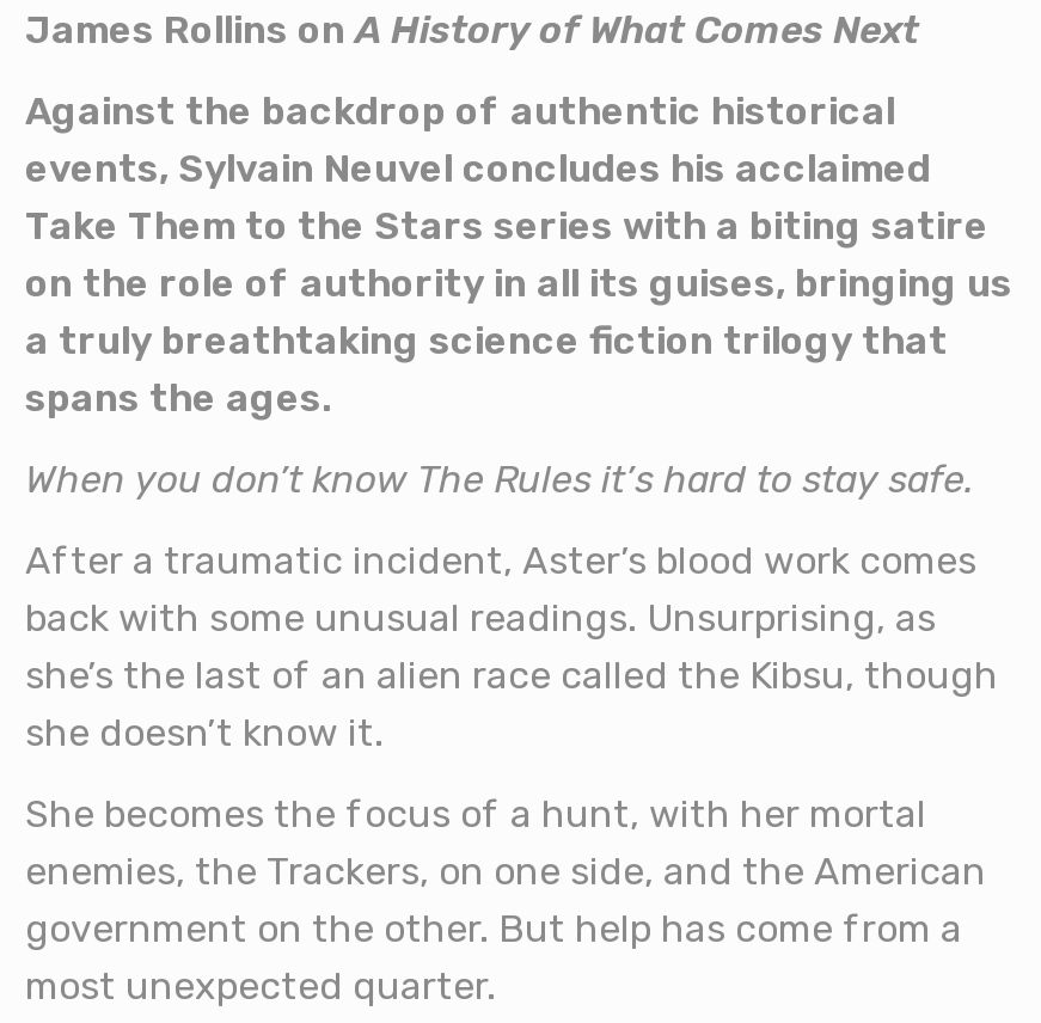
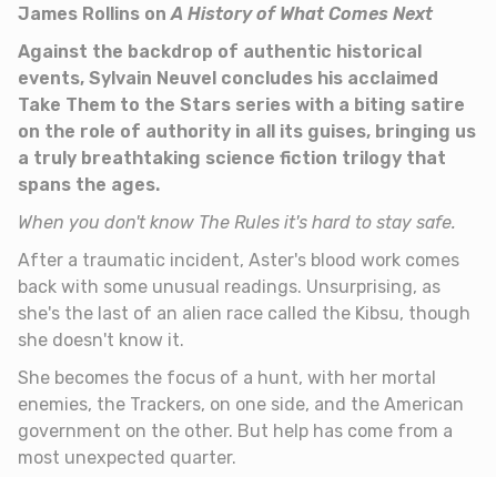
- When you don’t know The Rules it’s hard to stay safe.
+ When you don't know The Rules it's hard to stay safe.

- After a traumatic incident, Aster’s blood work comes
+ After a traumatic incident, Aster's blood work comes

- she’s the last of an alien race called the Kibsu, though
+ she's the last of an alien race called the Kibsu, though

- she doesn’t know it.
+ she doesn't know it.
